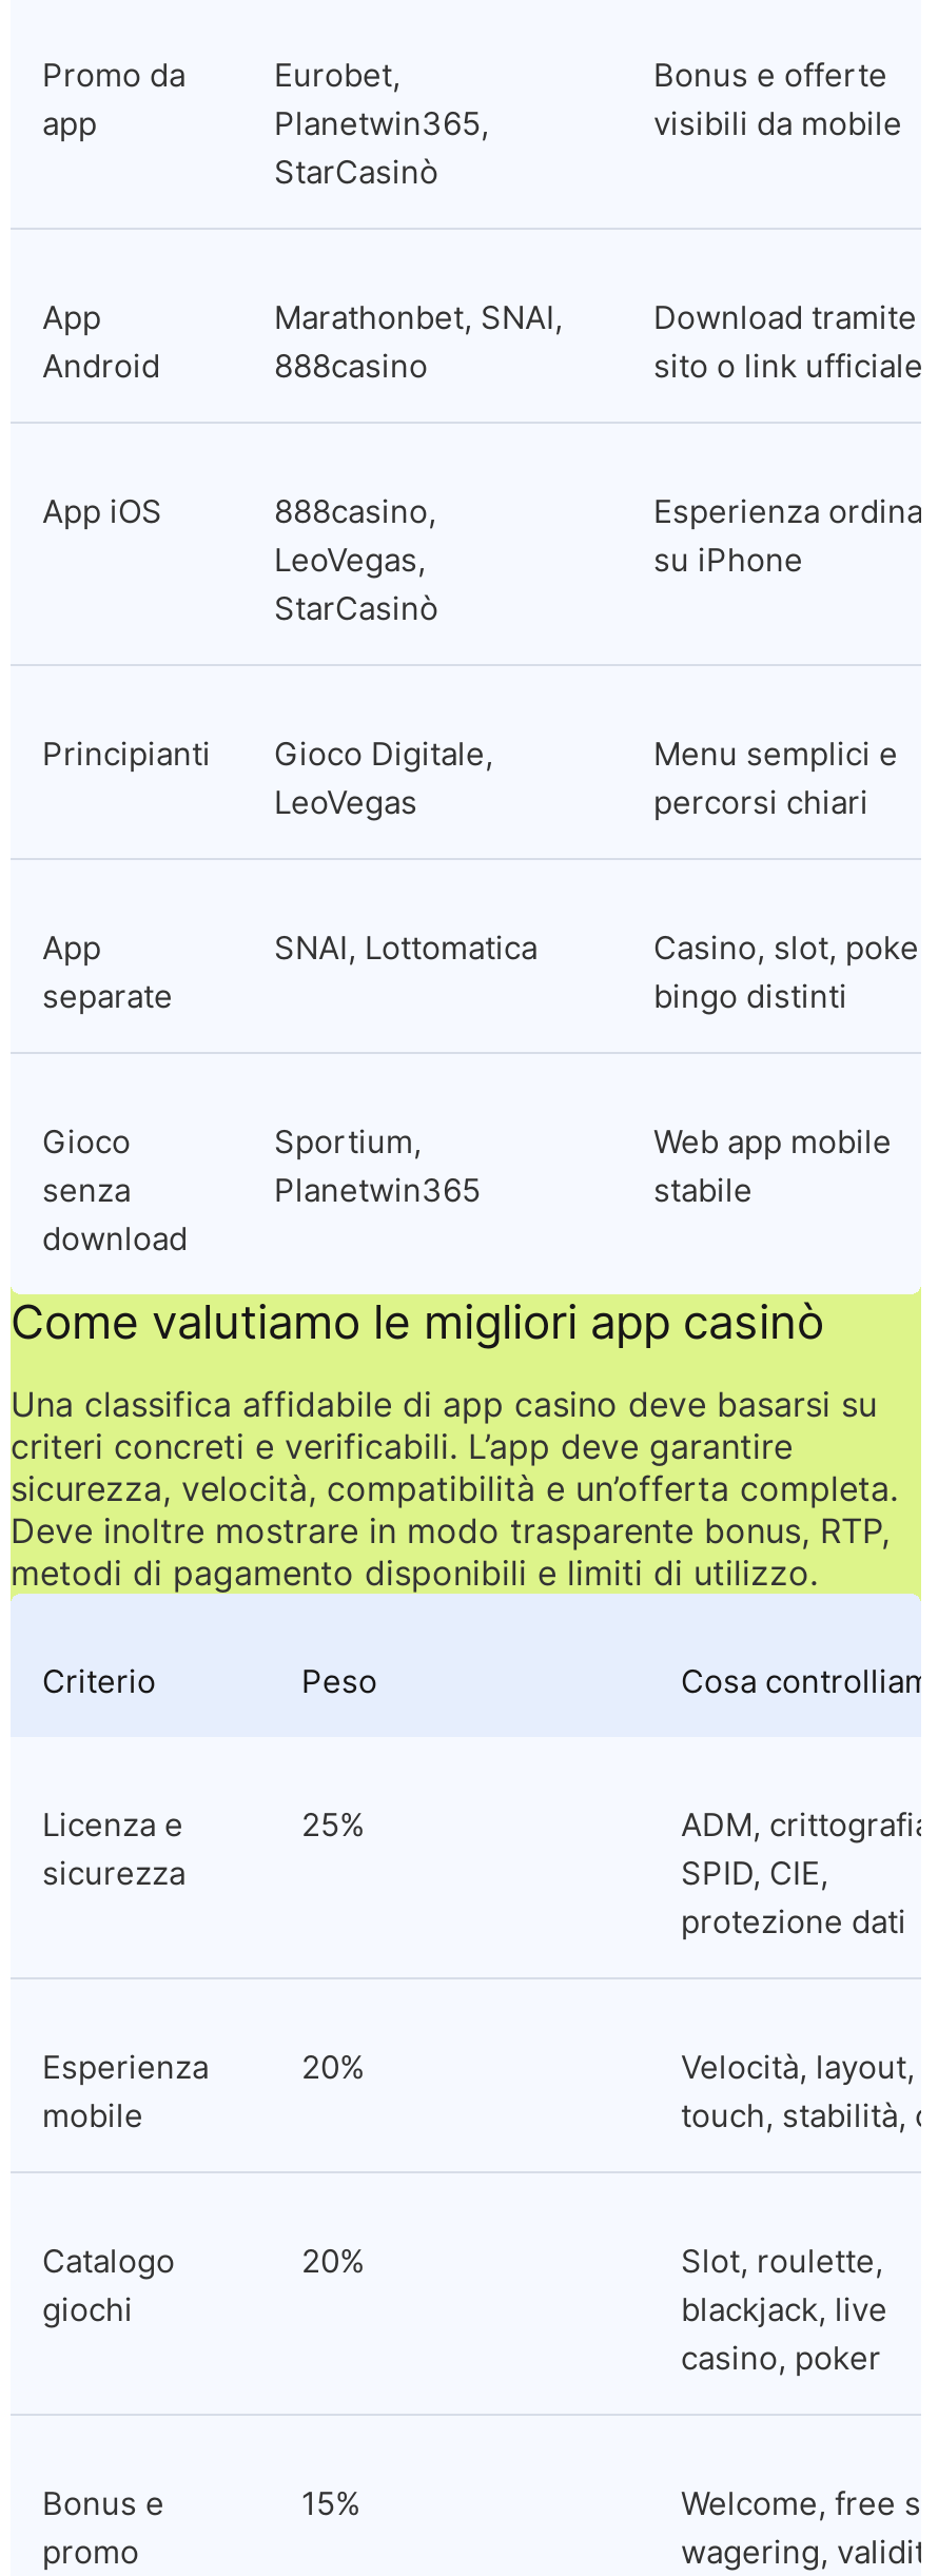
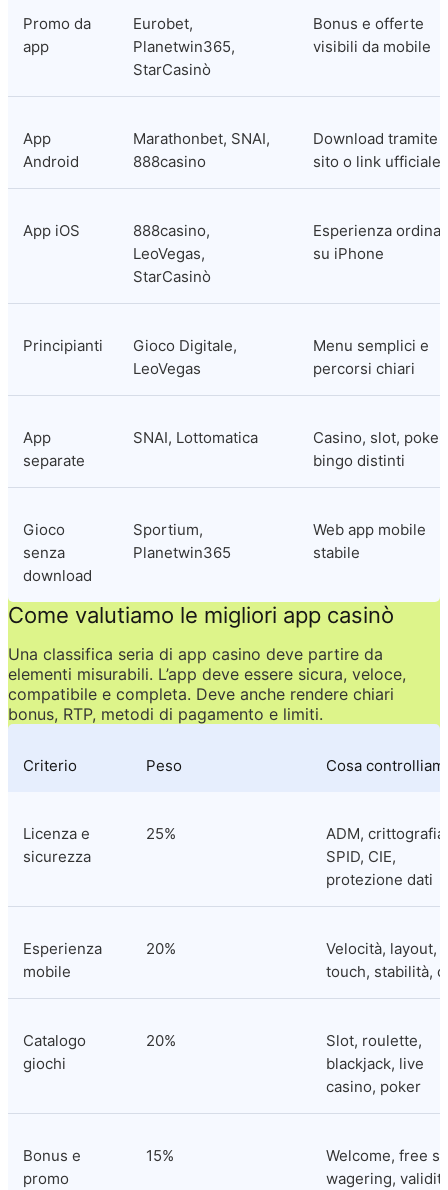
- Una classifica affidabile di app casino deve basarsi su
- criteri concreti e verificabili. L’app deve garantire
- sicurezza, velocità, compatibilità e un’offerta completa.
- Deve inoltre mostrare in modo trasparente bonus, RTP,
- metodi di pagamento disponibili e limiti di utilizzo.
+ Una classifica seria di app casino deve partire da
+ elementi misurabili. L’app deve essere sicura, veloce,
+ compatibile e completa. Deve anche rendere chiari
+ bonus, RTP, metodi di pagamento e limiti.
